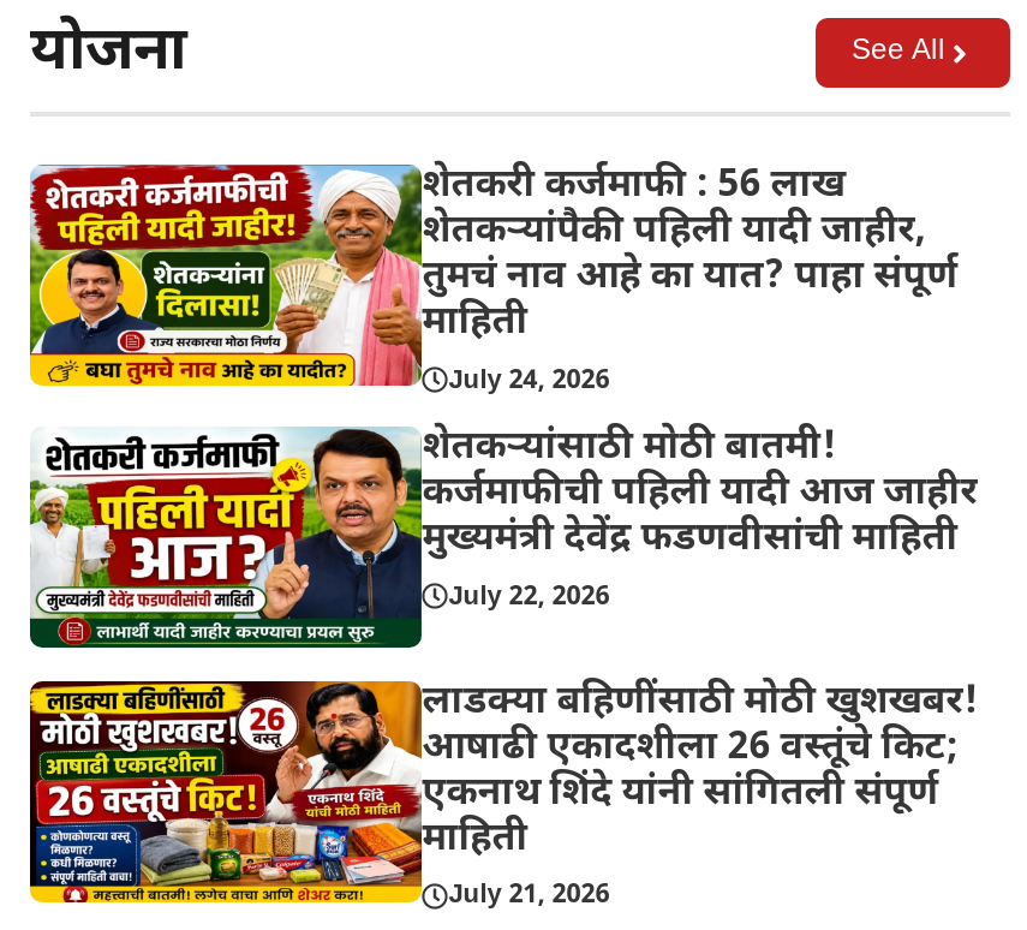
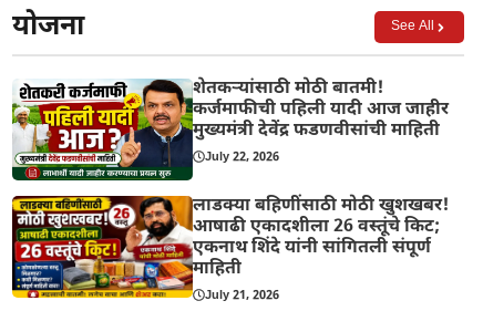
- [image]
- शेतकरी कर्जमाफी : 56 लाख
- शेतकऱ्यांपैकी पहिली यादी जाहीर,
- तुमचं नाव आहे का यात? पाहा संपूर्ण
- माहिती
- July 24, 2026
